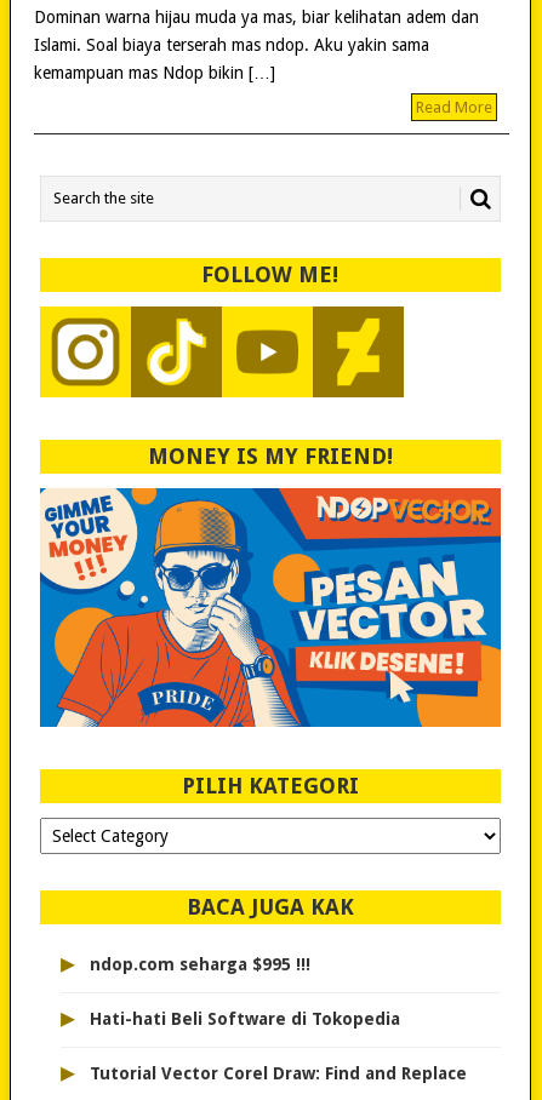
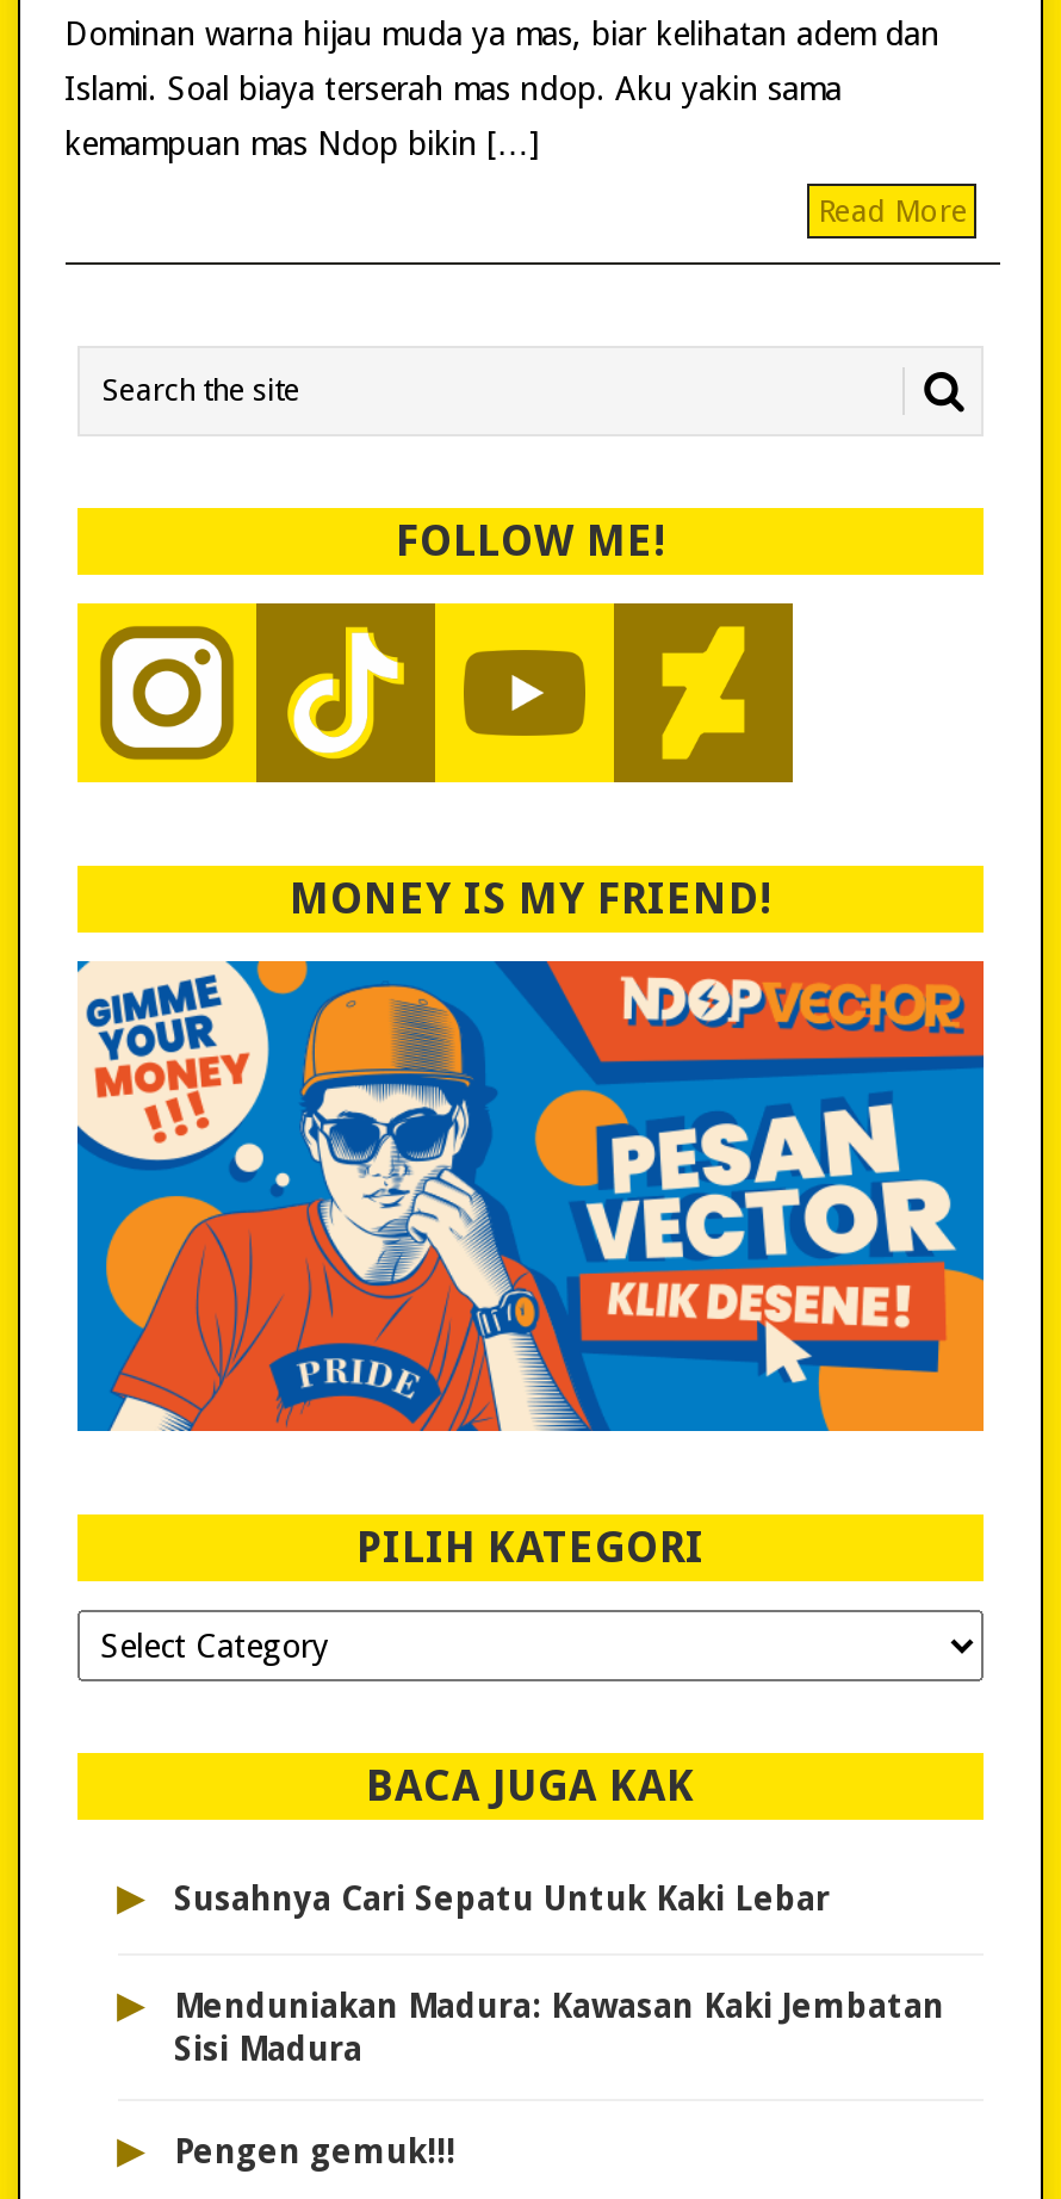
- ndop.com seharga $995 !!!
+ Susahnya Cari Sepatu Untuk Kaki Lebar

- Hati-hati Beli Software di Tokopedia
+ Menduniakan Madura: Kawasan Kaki Jembatan
+ Sisi Madura

- Tutorial Vector Corel Draw: Find and Replace
+ Pengen gemuk!!!
